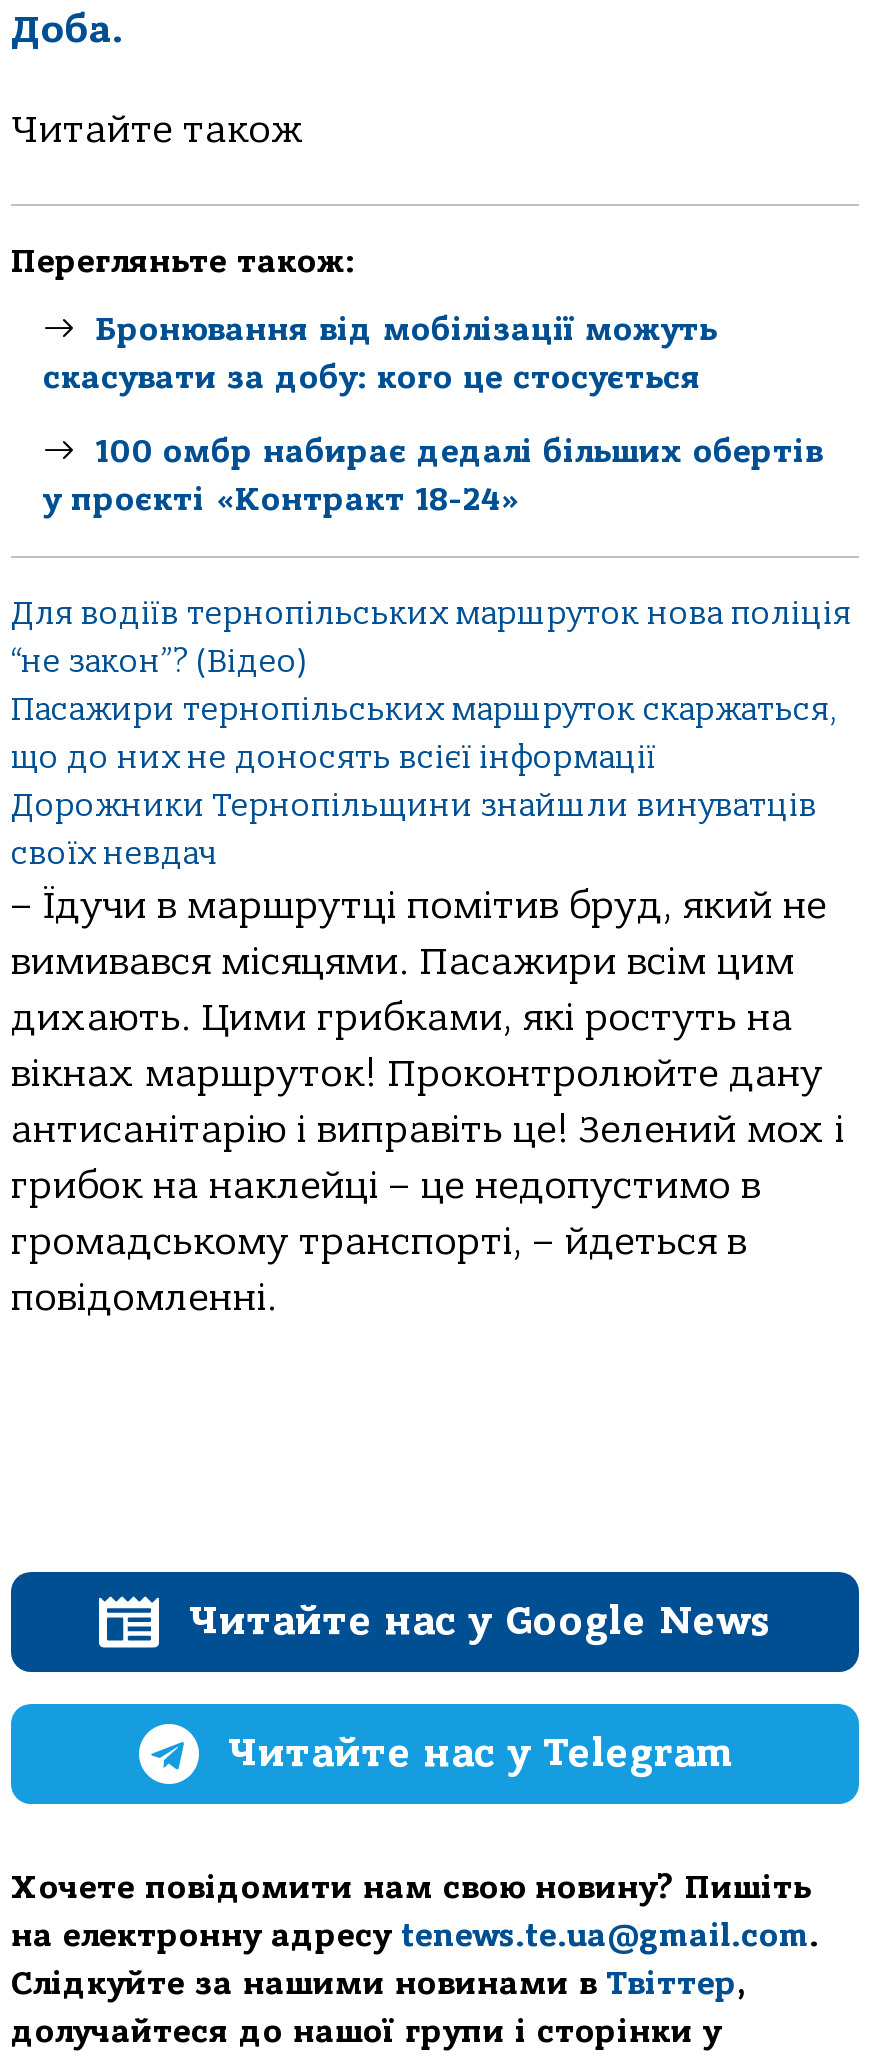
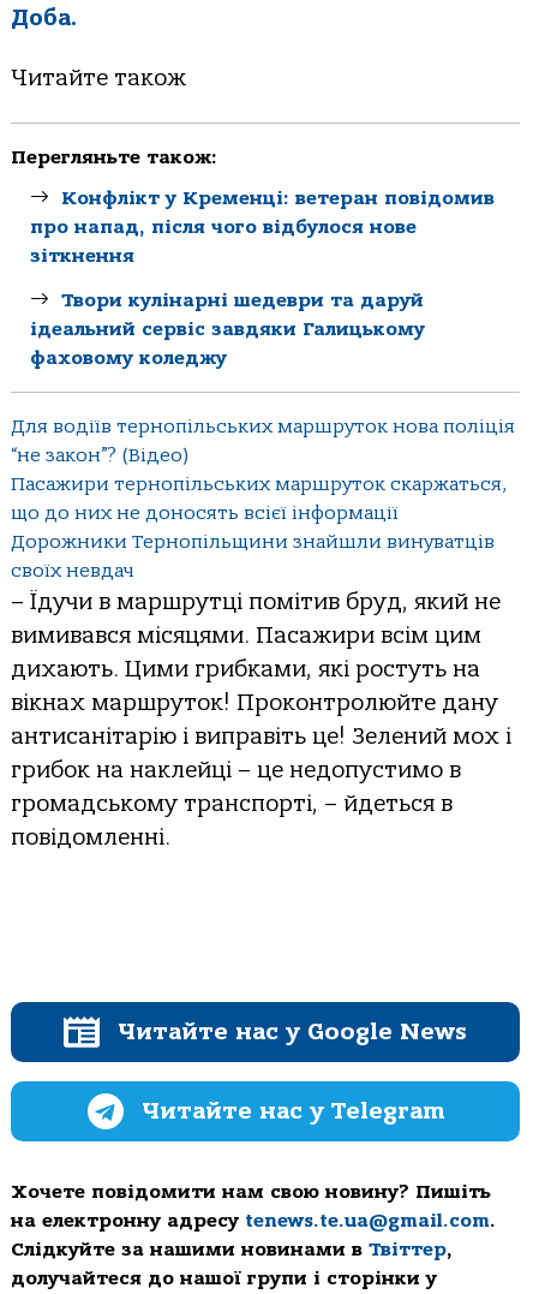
- Бронювання від мобілізації можуть
- скасувати за добу: кого це стосується
+ Конфлікт у Кременці: ветеран повідомив
+ про напад, після чого відбулося нове
+ зіткнення

- 100 омбр набирає дедалі більших обертів
- у проєкті «Контракт 18-24»
+ Твори кулінарні шедеври та даруй
+ ідеальний сервіс завдяки Галицькому
+ фаховому коледжу
